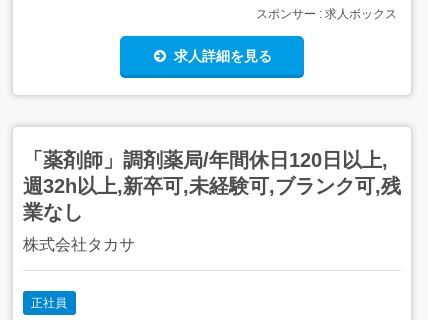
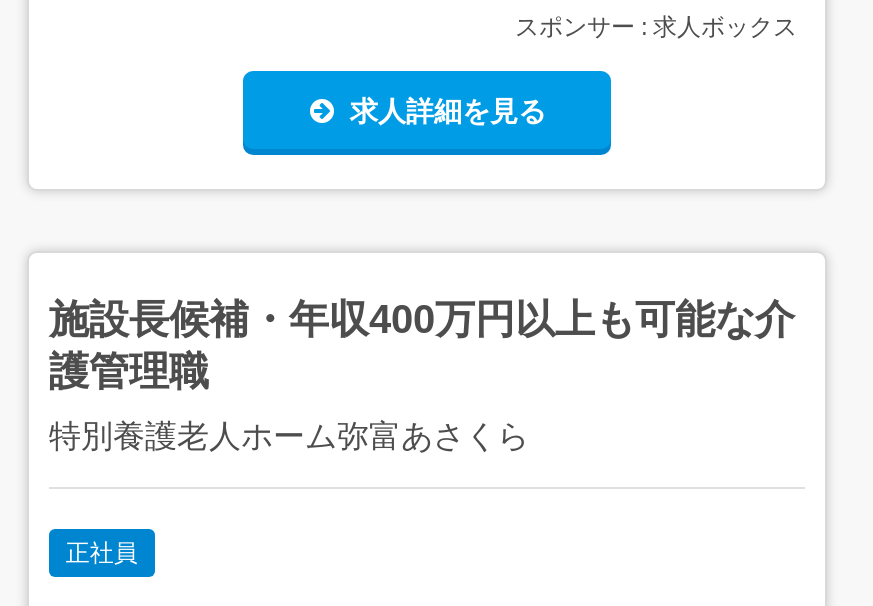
- 「薬剤師」調剤薬局/年間休日120日以上,
- 週32h以上,新卒可,未経験可,ブランク可,残
- 業なし
+ 施設長候補・年収400万円以上も可能な介
+ 護管理職

- 株式会社タカサ
+ 特別養護老人ホーム弥富あさくら
